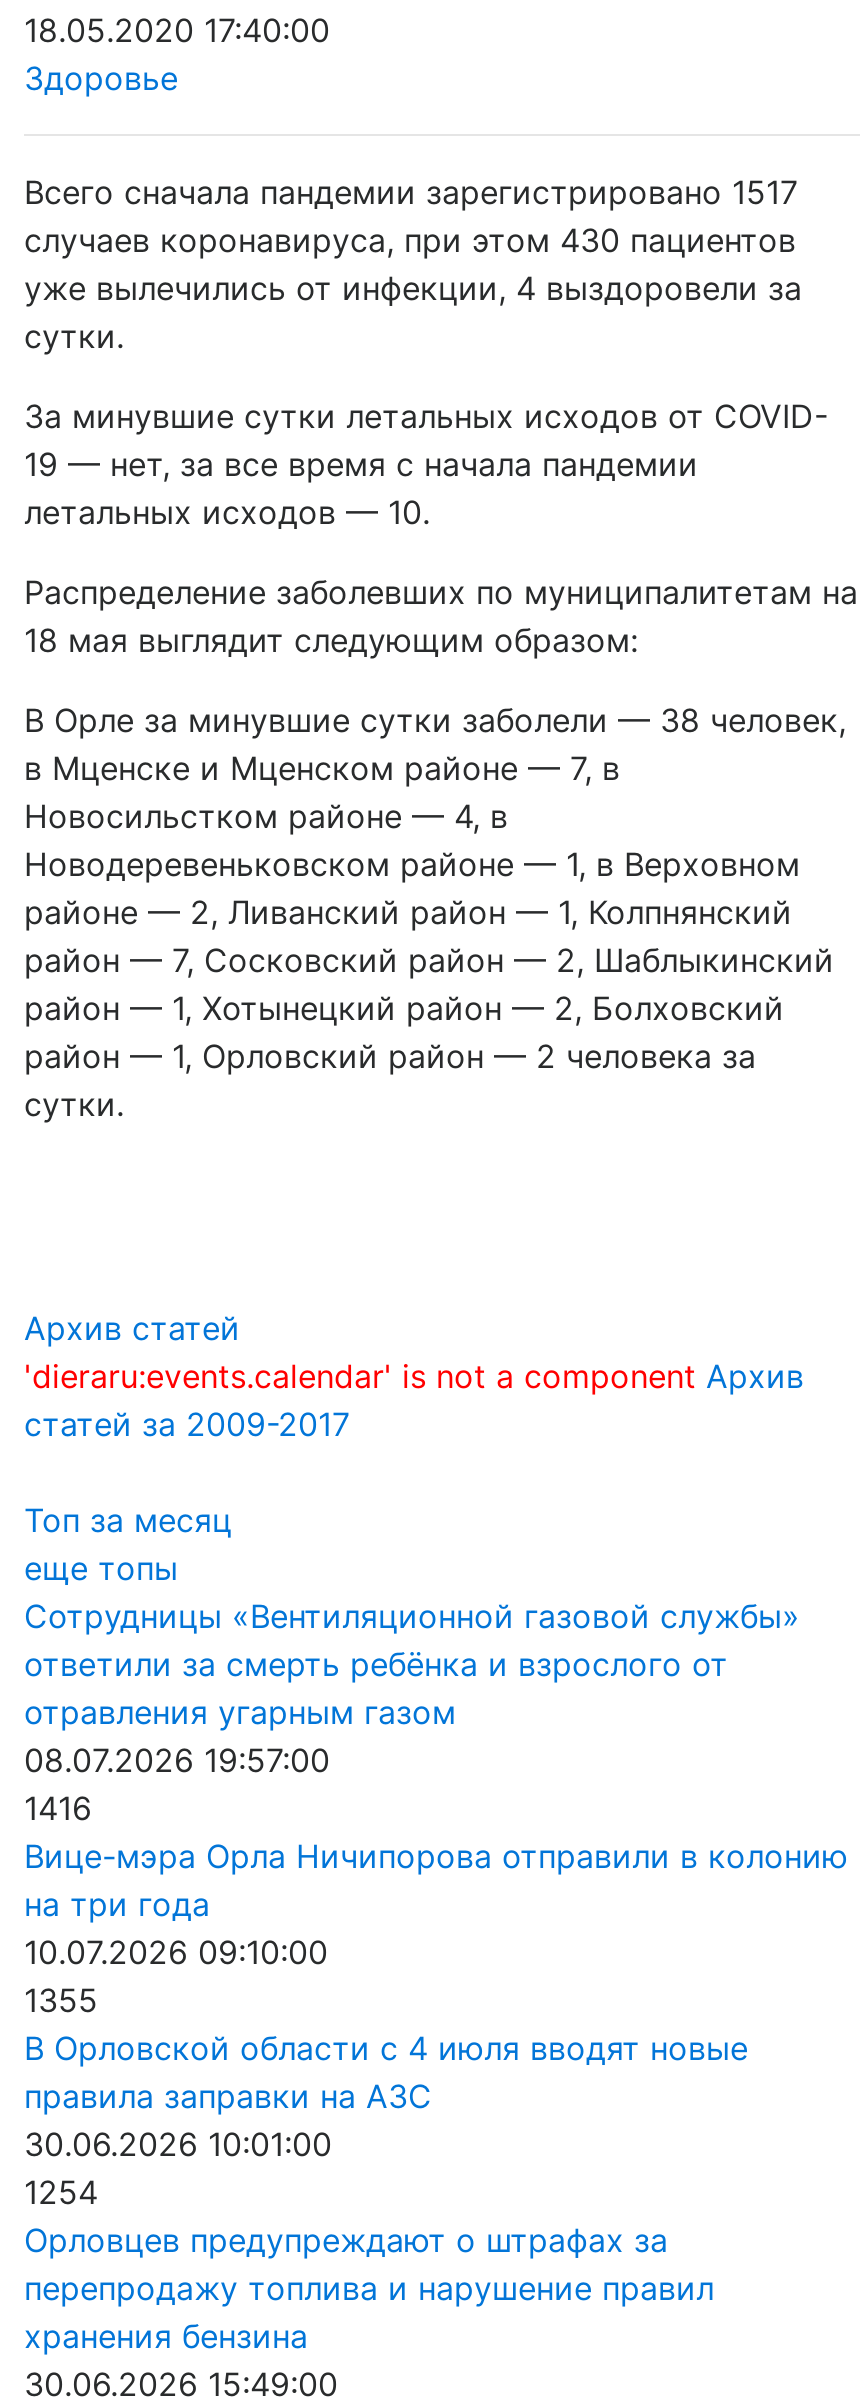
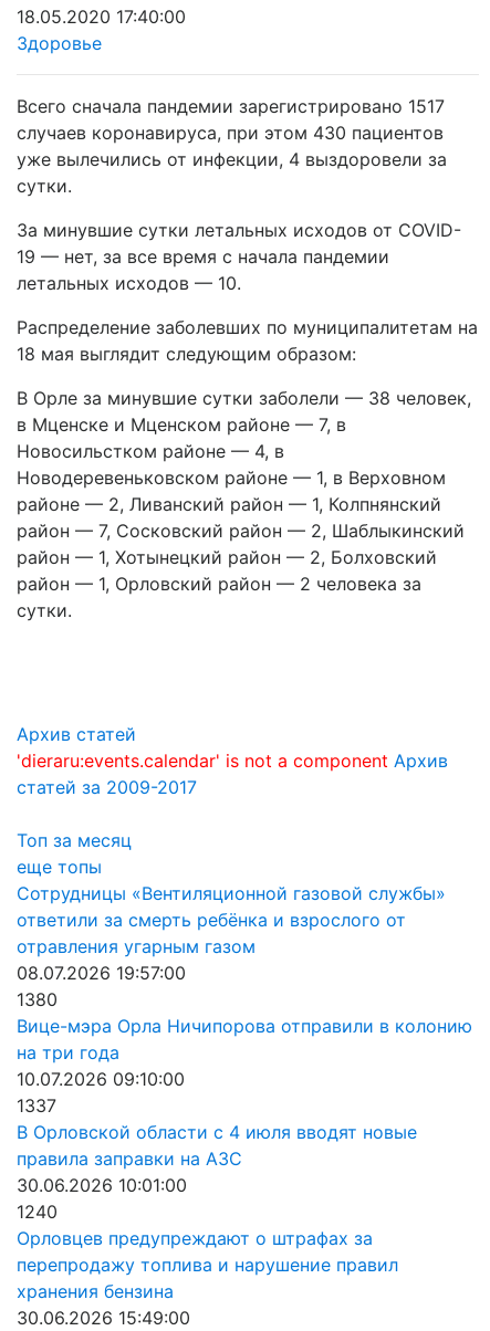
- 1416
+ 1380

- 1355
+ 1337

- 1254
+ 1240
